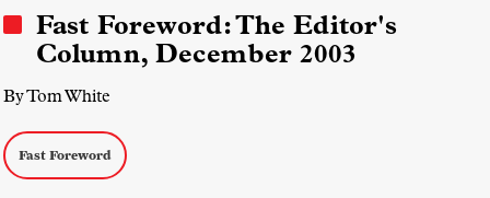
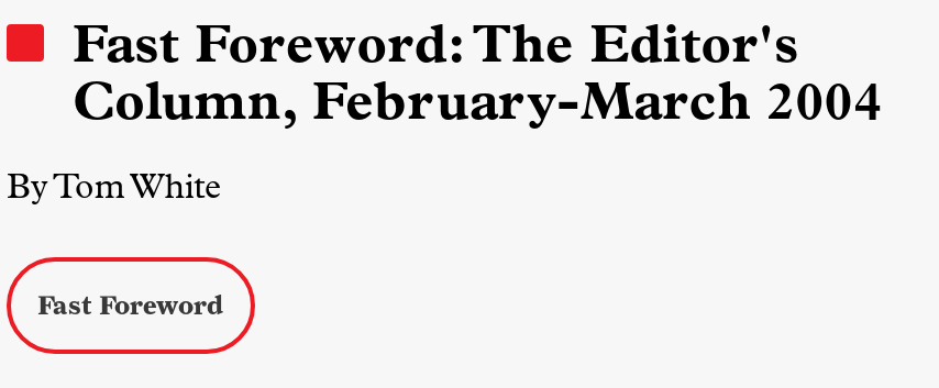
- Column, December 2003
+ Column, February-March 2004
